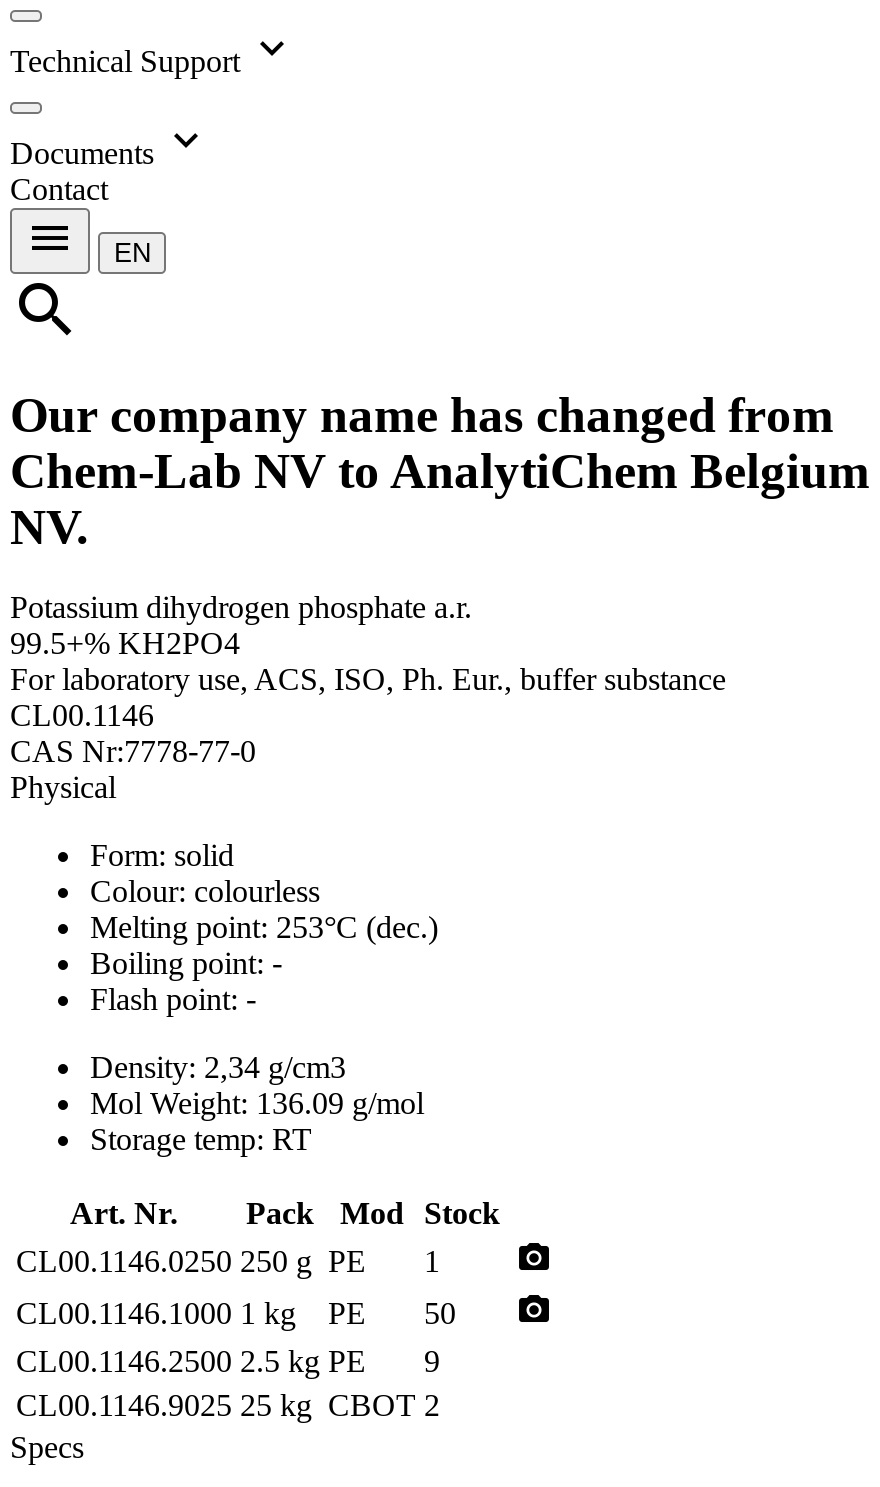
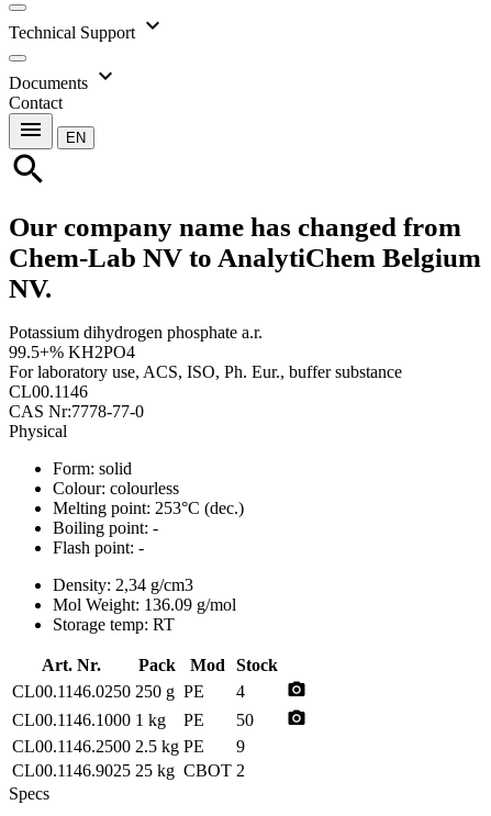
- CL00.1146.0250 250 g PE 1
+ CL00.1146.0250 250 g PE 4
